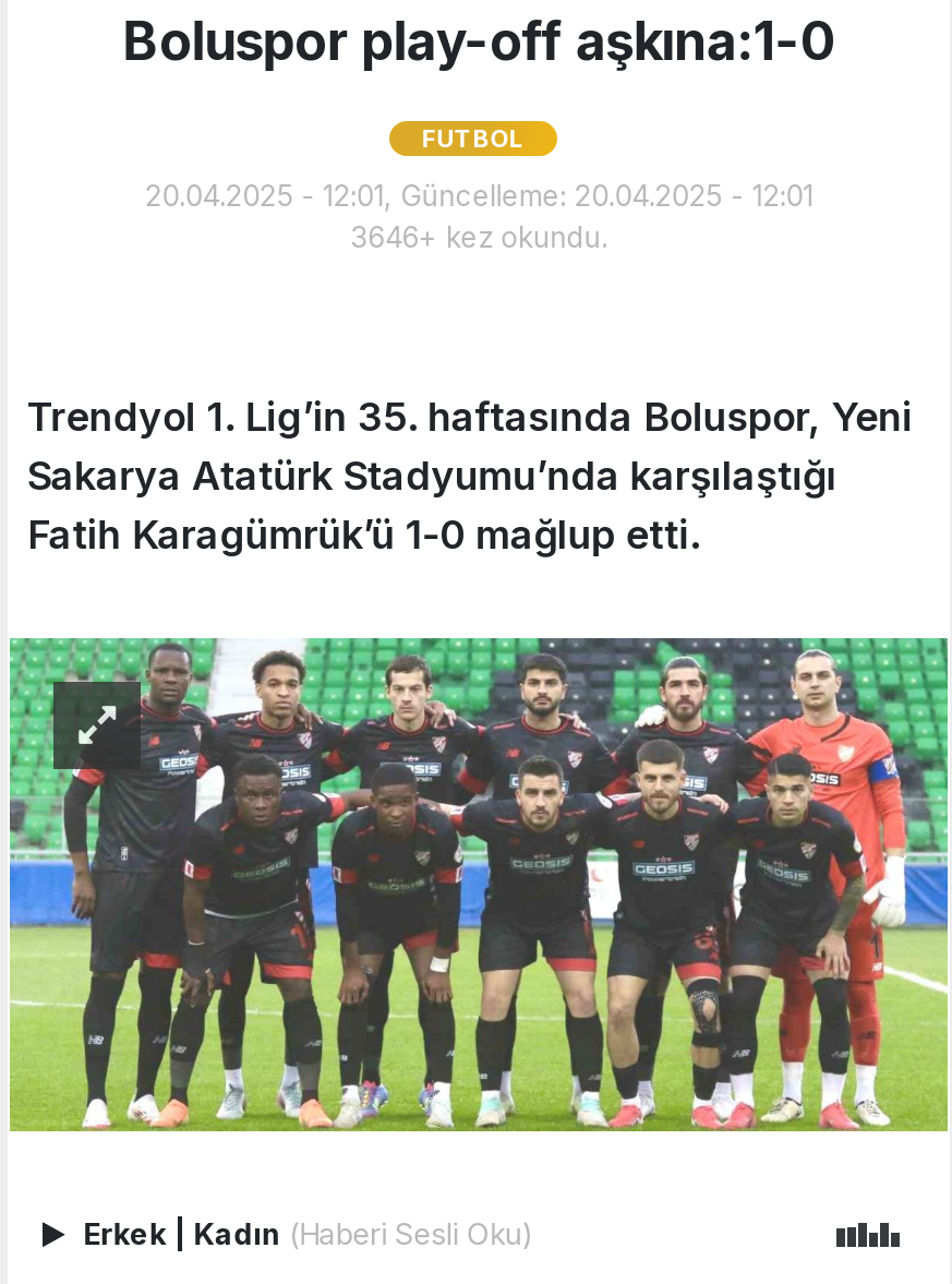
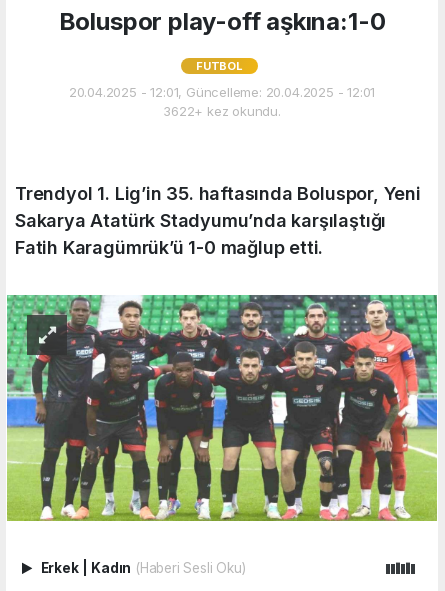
- 3646+ kez okundu.
+ 3622+ kez okundu.
